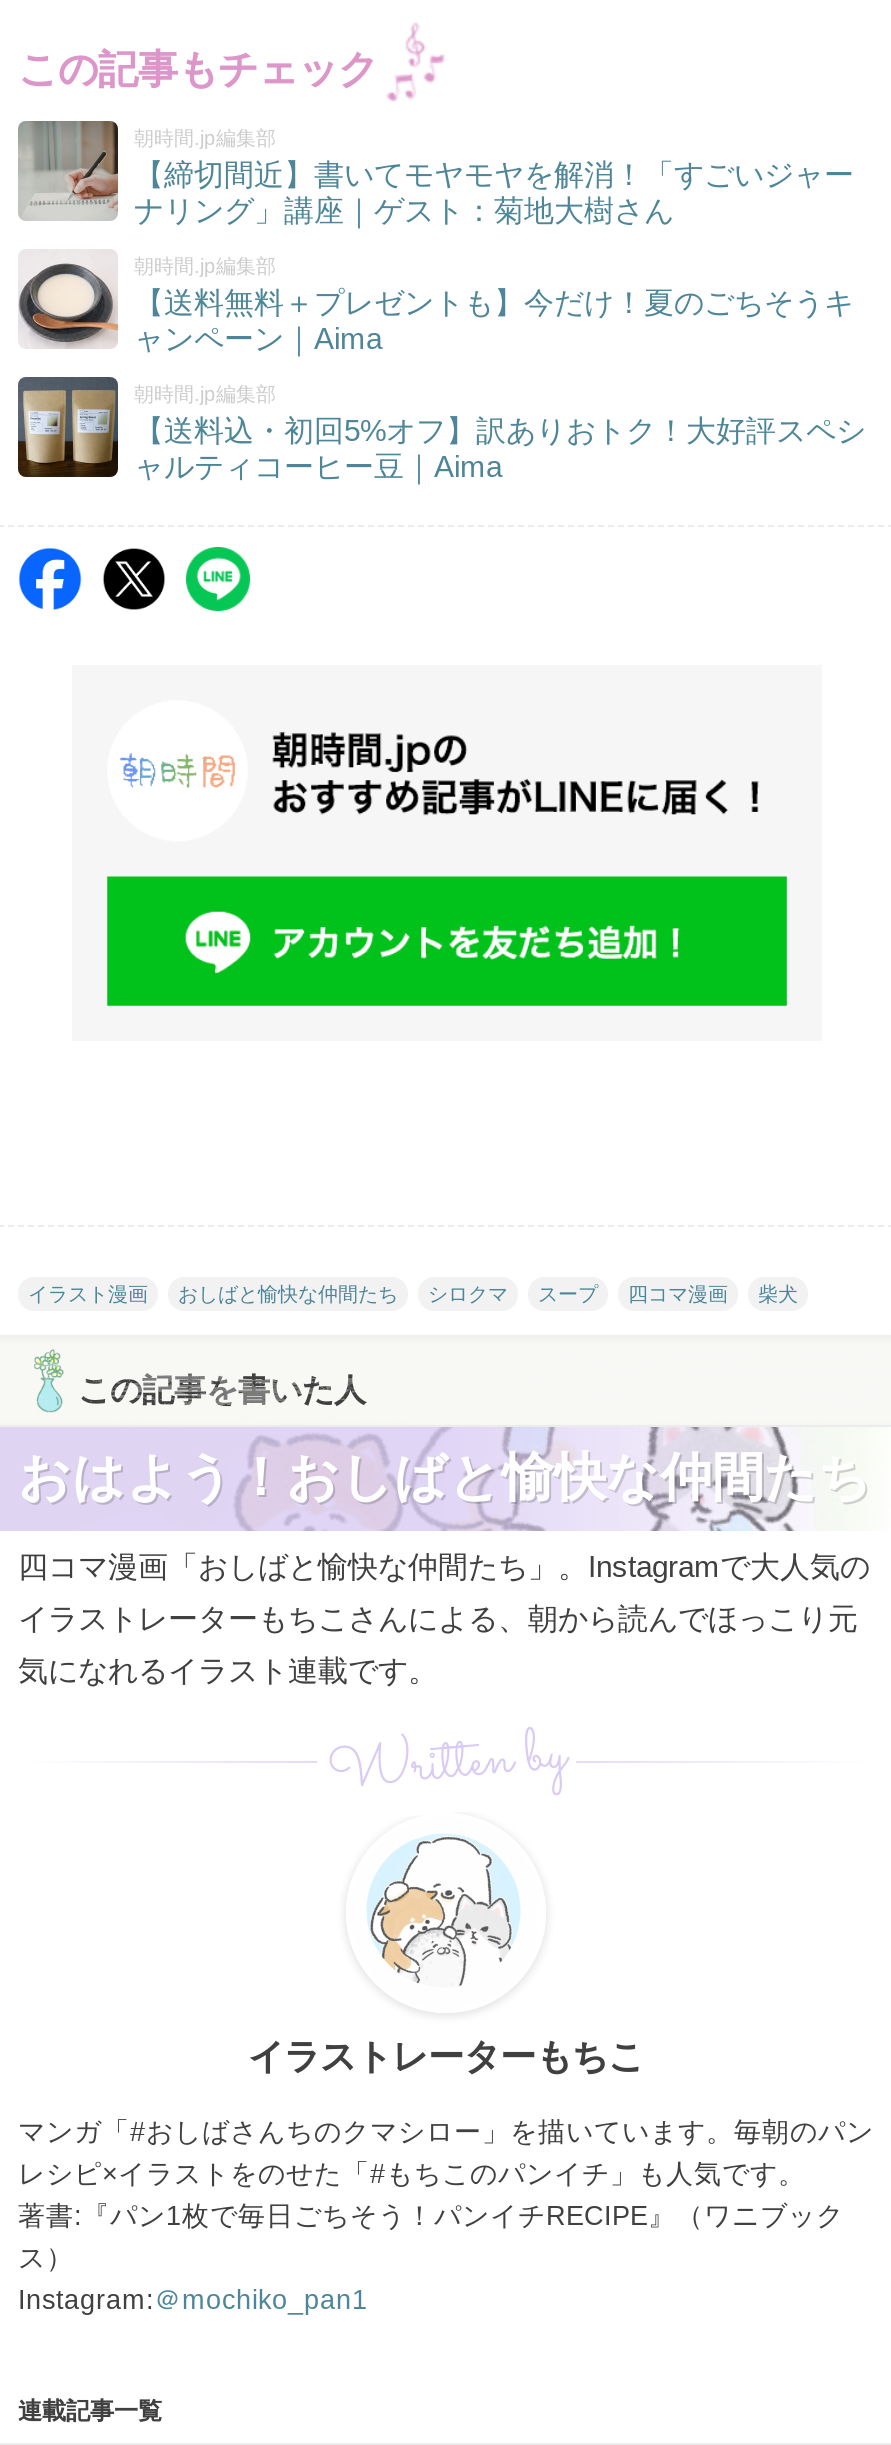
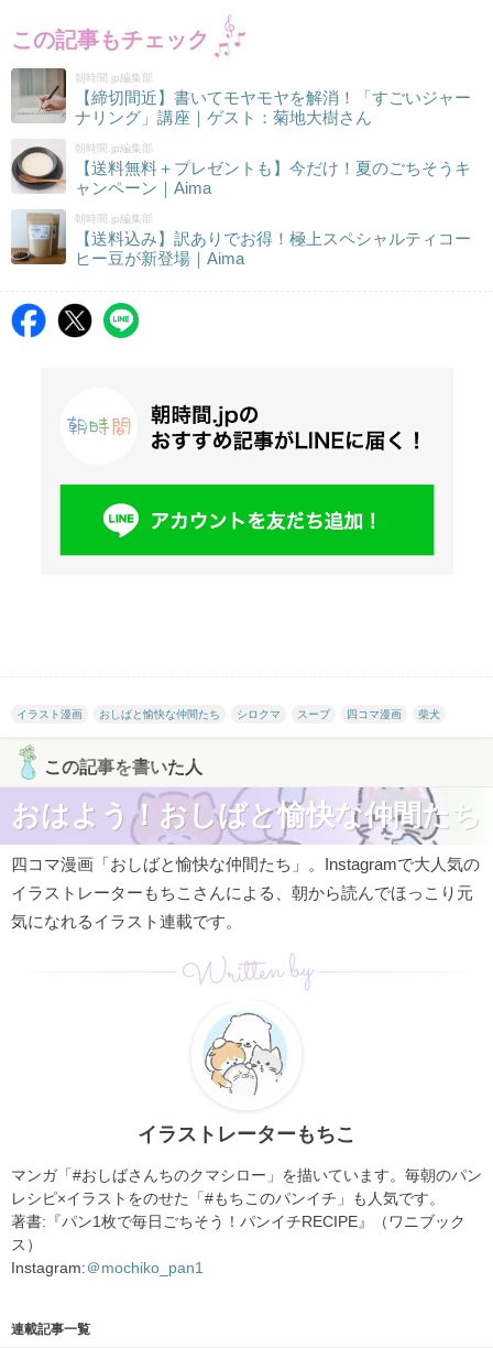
- [image]
- 【送料込・初回5%オフ】訳ありおトク！大好評スペシ
- ャルティコーヒー豆｜Aima
+ [image]
+ 【送料込み】訳ありでお得！極上スペシャルティコー
+ ヒー豆が新登場｜Aima
